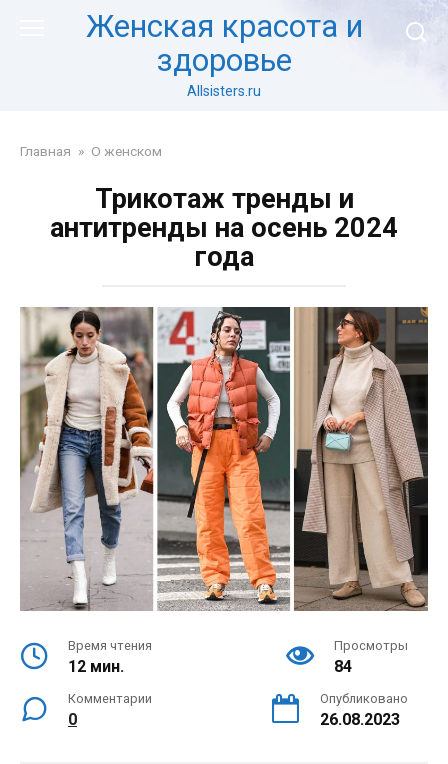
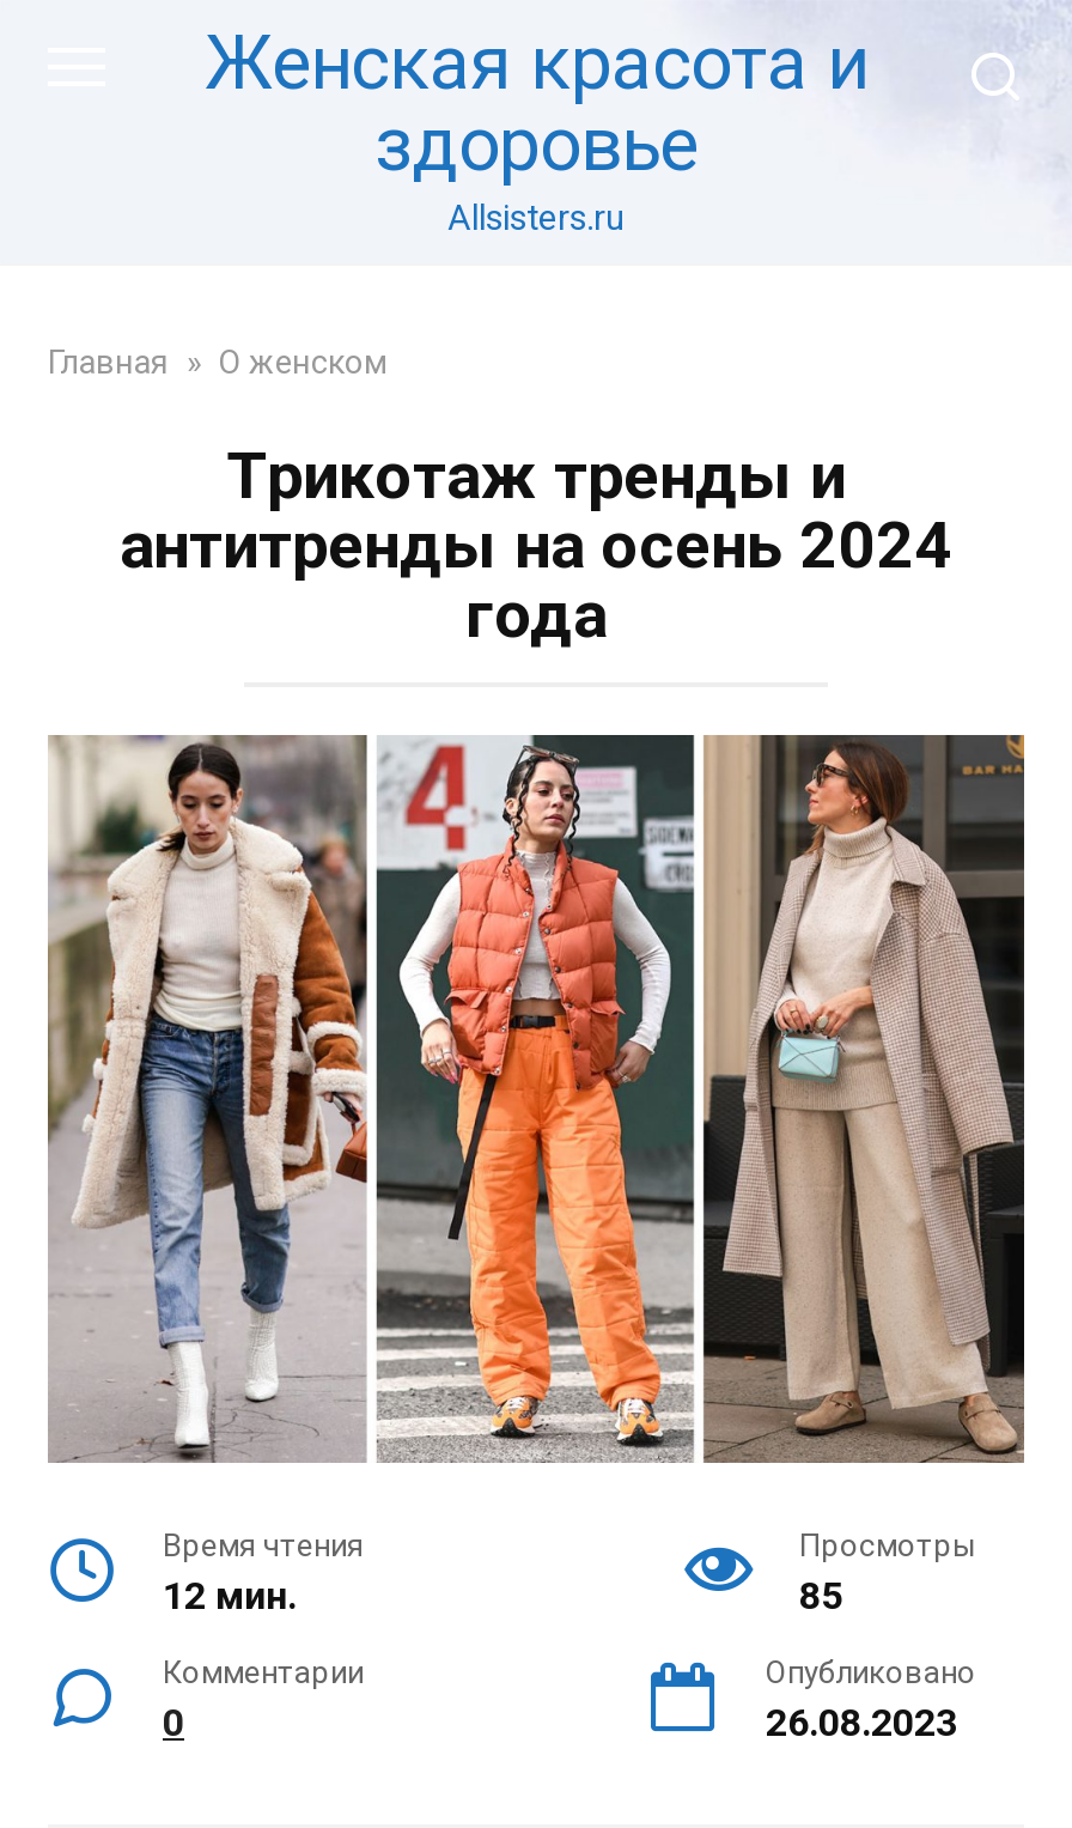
- 84
+ 85
